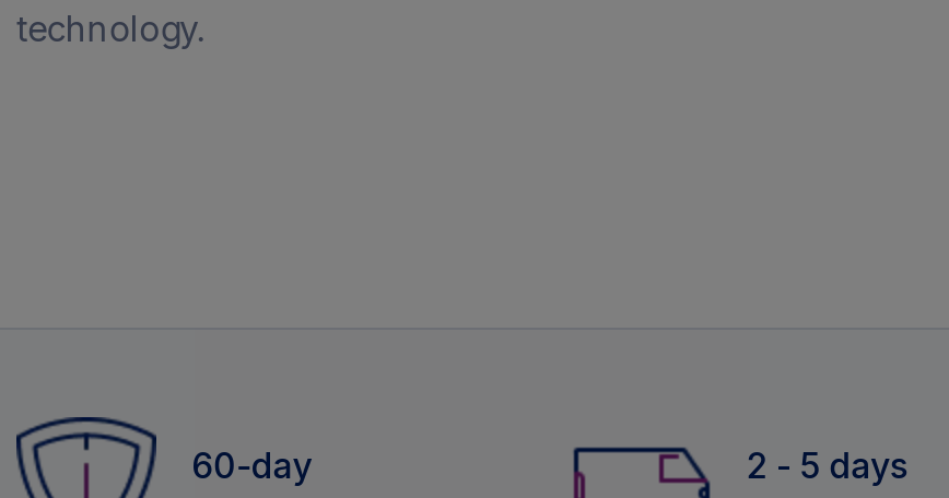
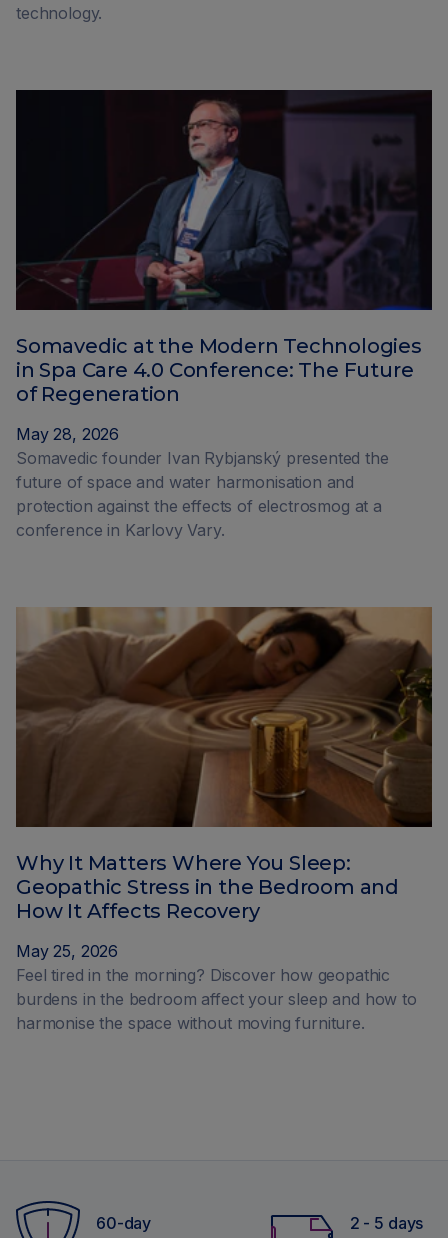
+ [image]
+ Somavedic at the Modern Technologies
+ in Spa Care 4.0 Conference: The Future
+ of Regeneration
+ May 28, 2026
+ Somavedic founder Ivan Rybjanský presented the
+ future of space and water harmonisation and
+ protection against the effects of electrosmog at a
+ conference in Karlovy Vary.

+ [image]
+ Why It Matters Where You Sleep:
+ Geopathic Stress in the Bedroom and
+ How It Affects Recovery
+ May 25, 2026
+ Feel tired in the morning? Discover how geopathic
+ burdens in the bedroom affect your sleep and how to
+ harmonise the space without moving furniture.
